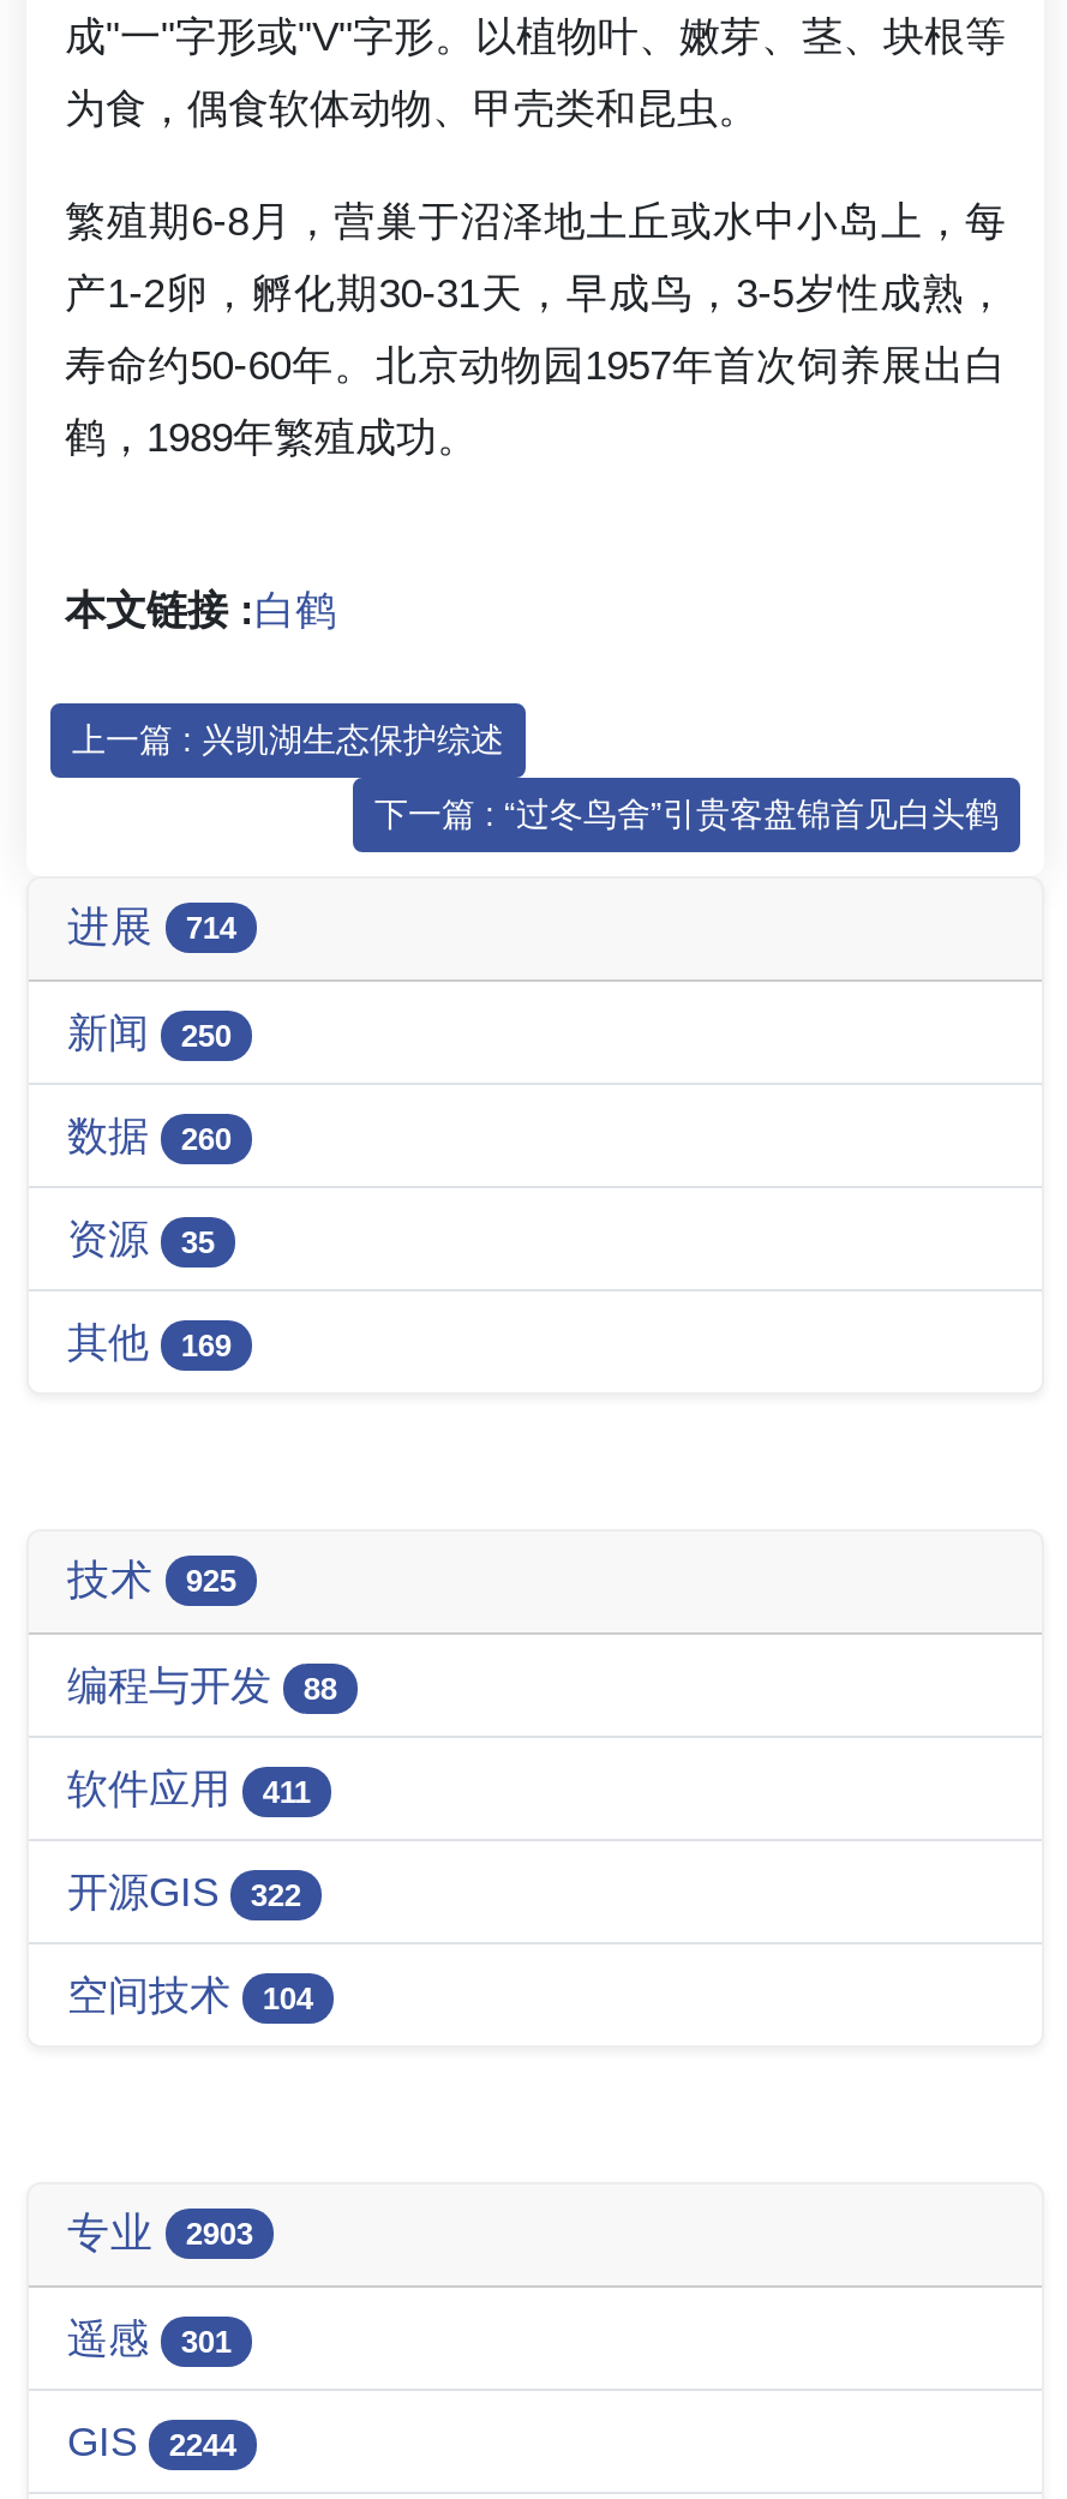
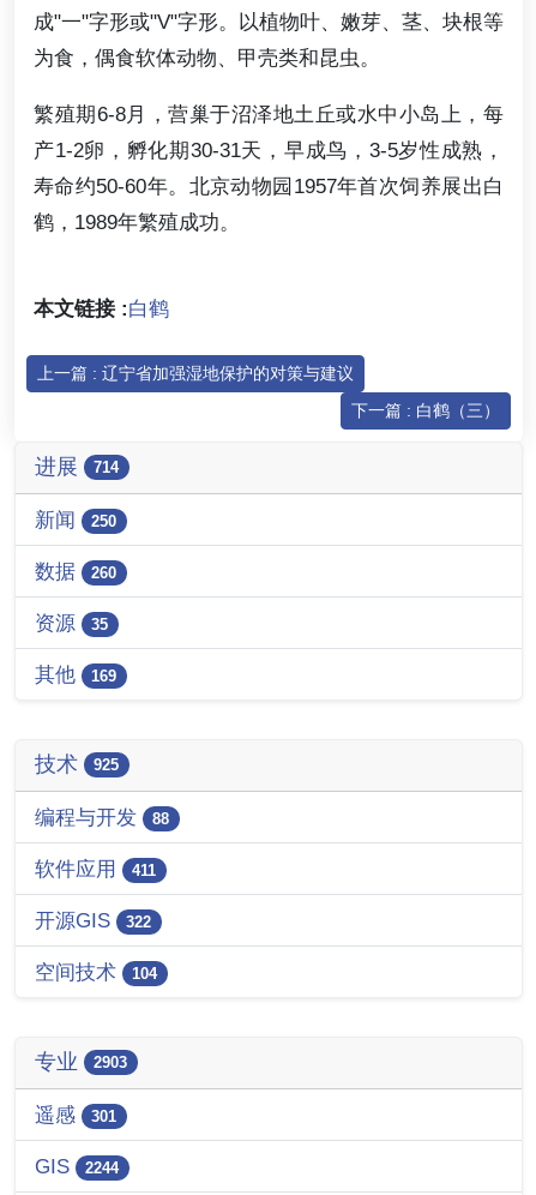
- 上一篇 : 兴凯湖生态保护综述
+ 上一篇 : 辽宁省加强湿地保护的对策与建议

- 下一篇 : “过冬鸟舍”引贵客盘锦首见白头鹤
+ 下一篇 : 白鹤（三）
